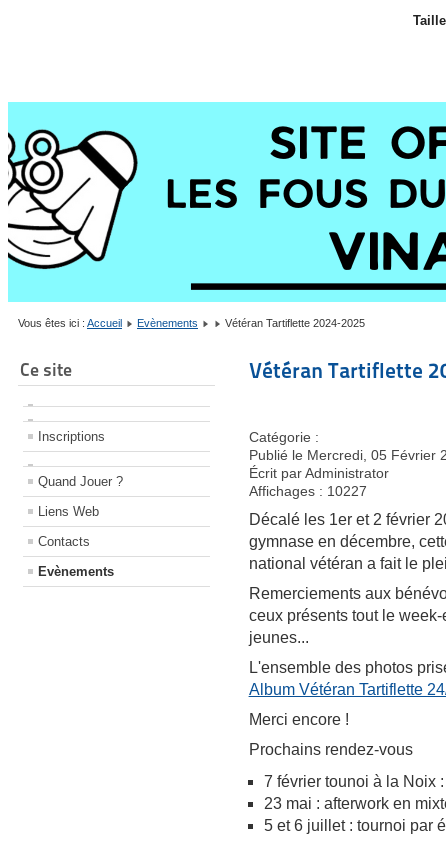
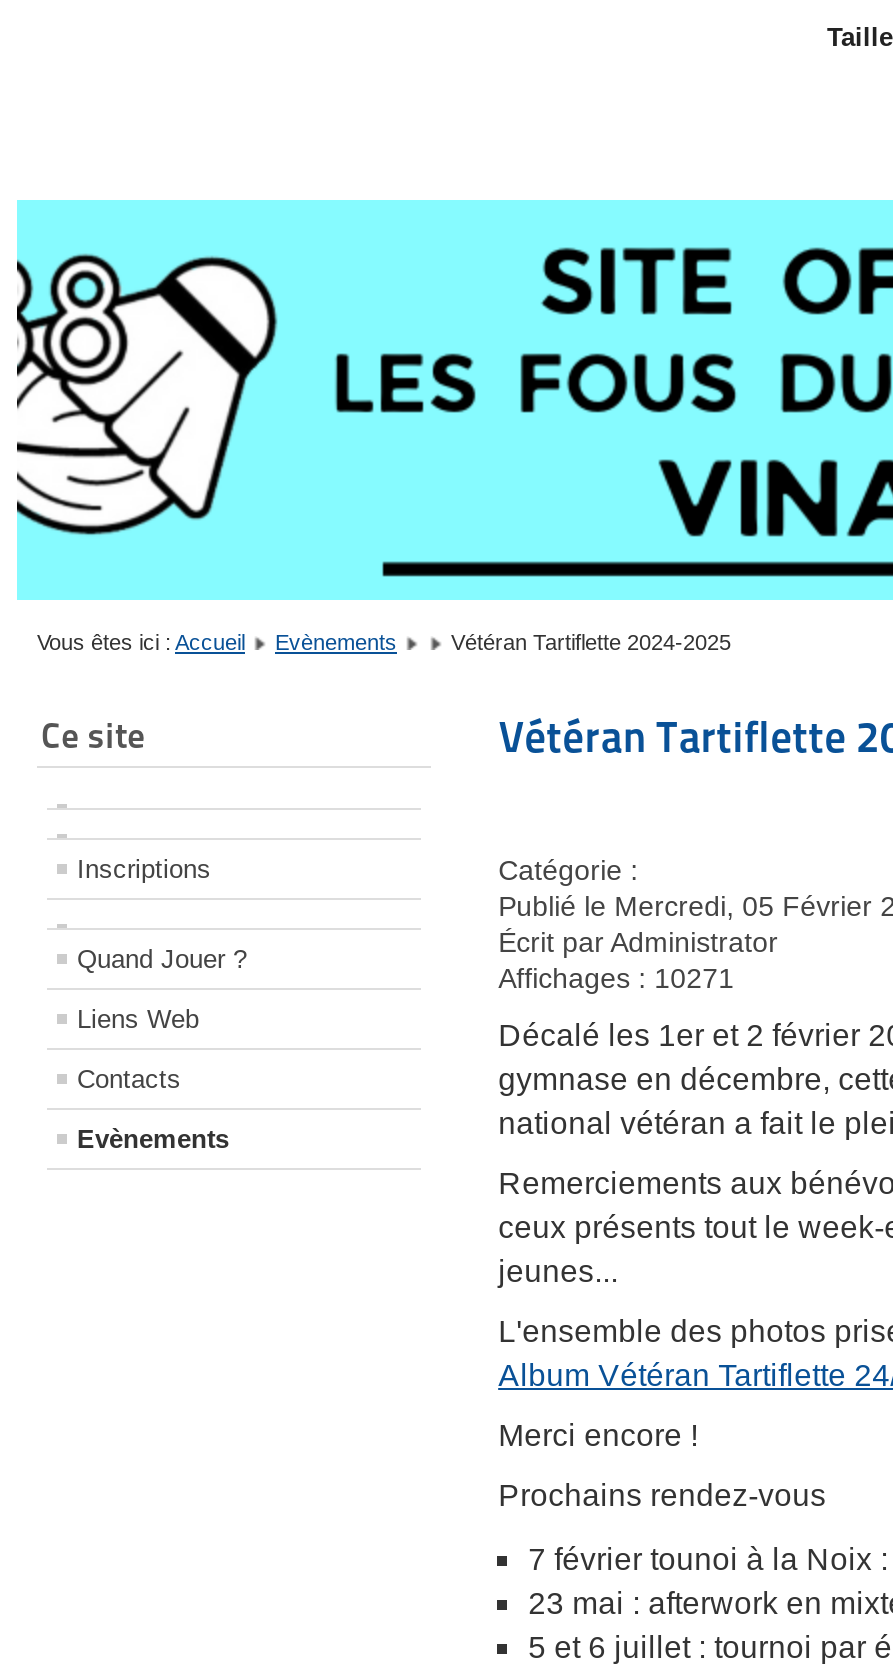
- Affichages : 10227
+ Affichages : 10271
